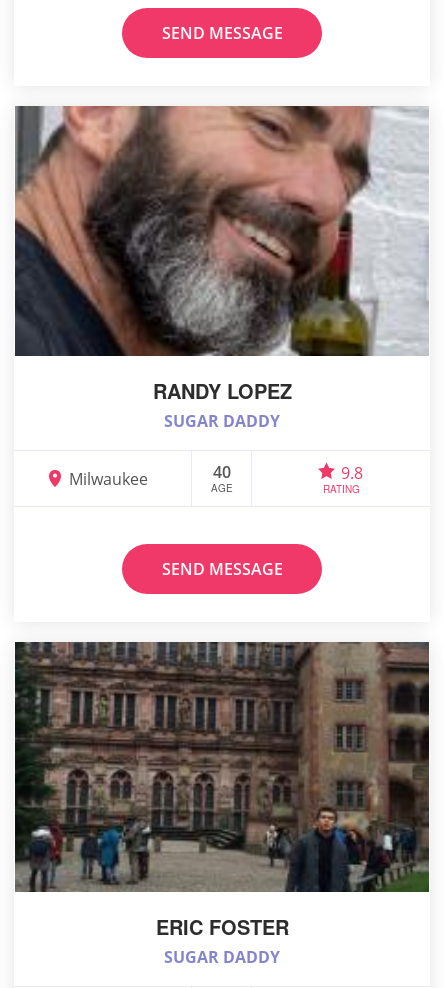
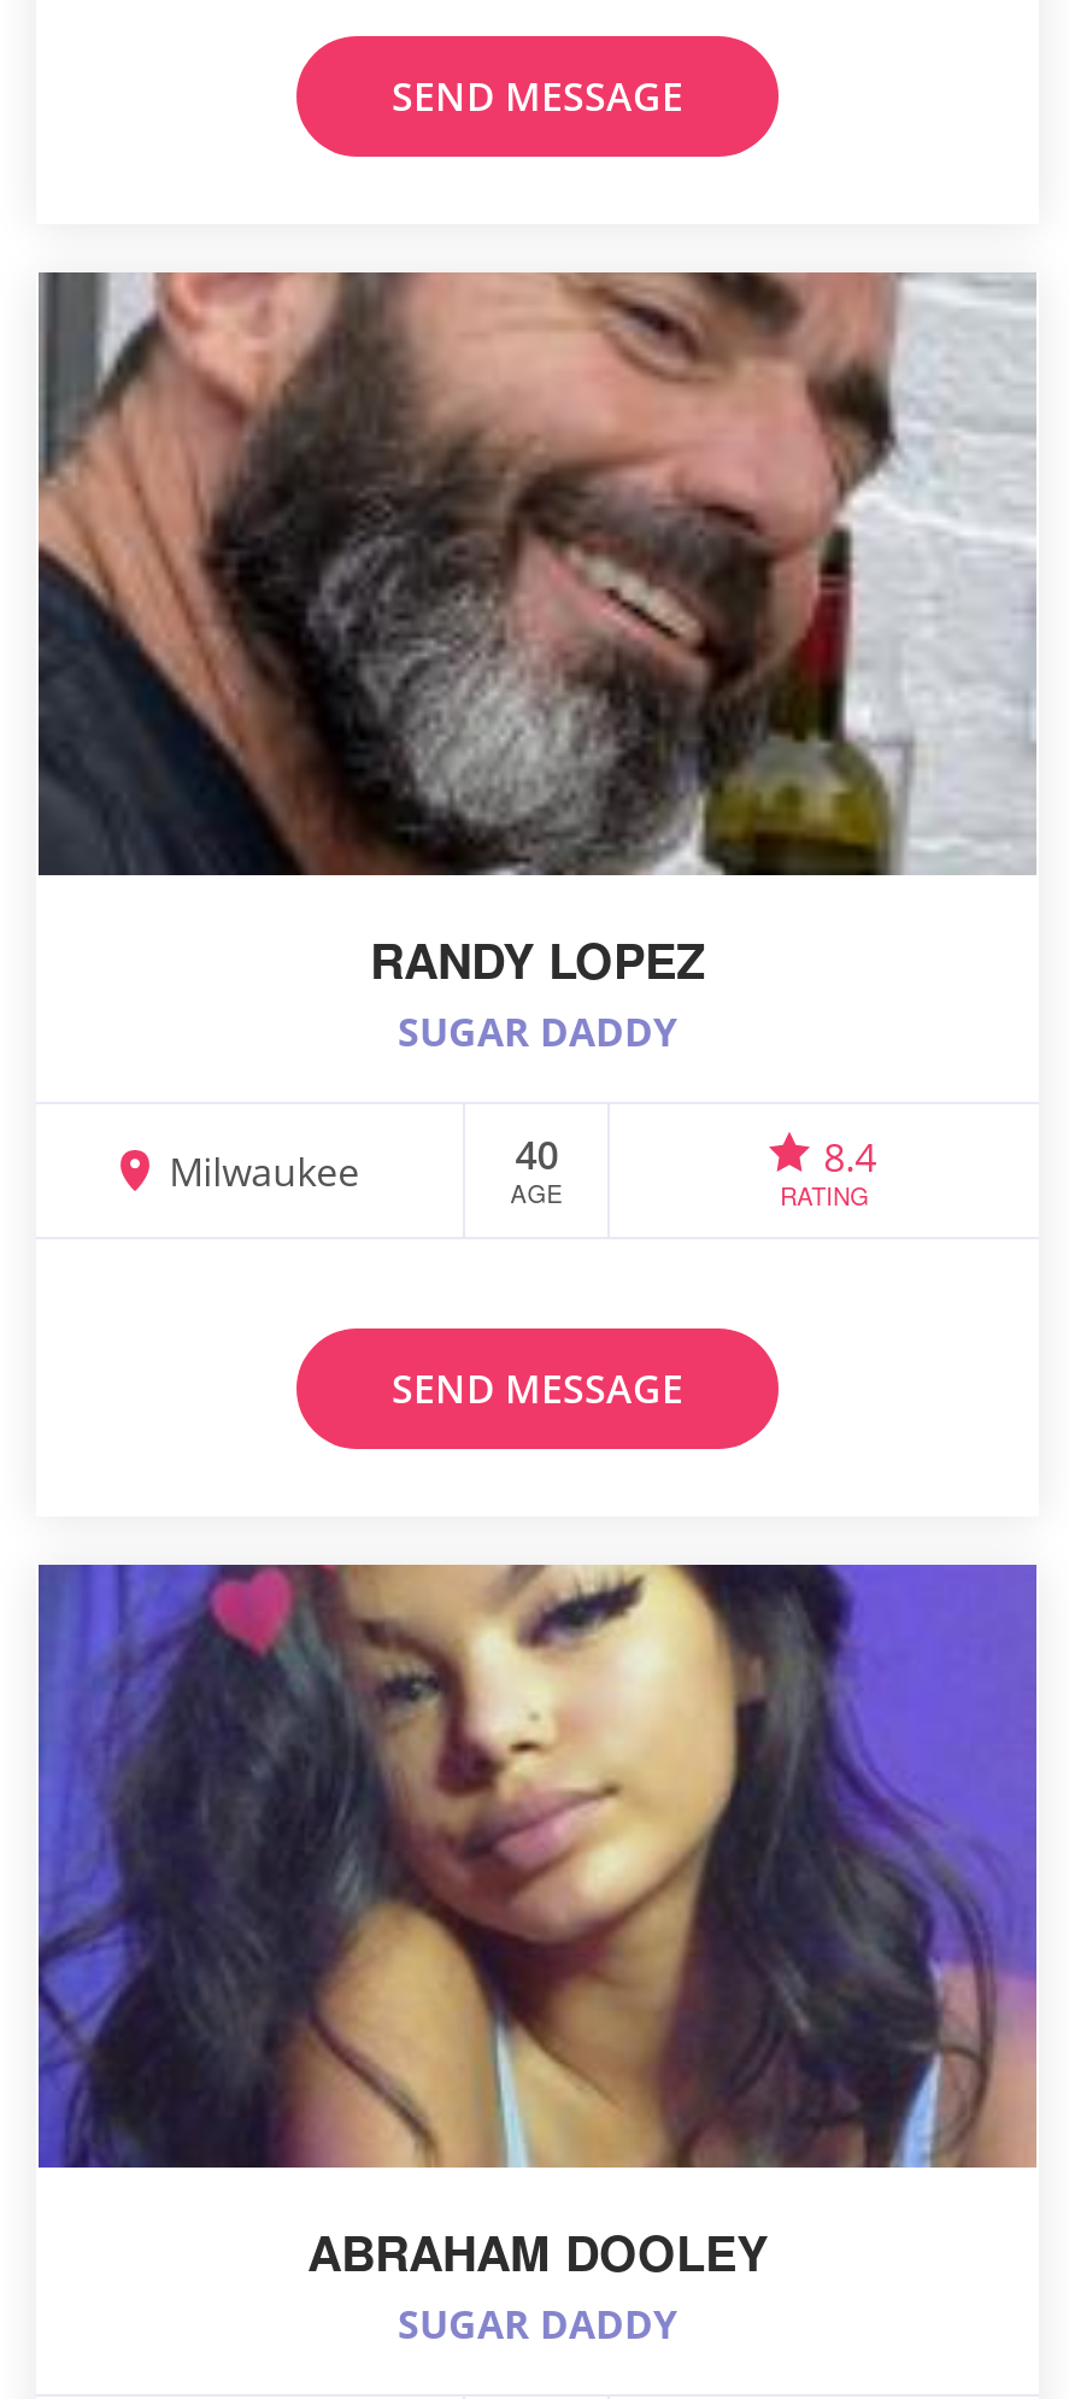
- 9.8
+ 8.4

- [image]
- ERIC FOSTER
+ [image]
+ ABRAHAM DOOLEY
